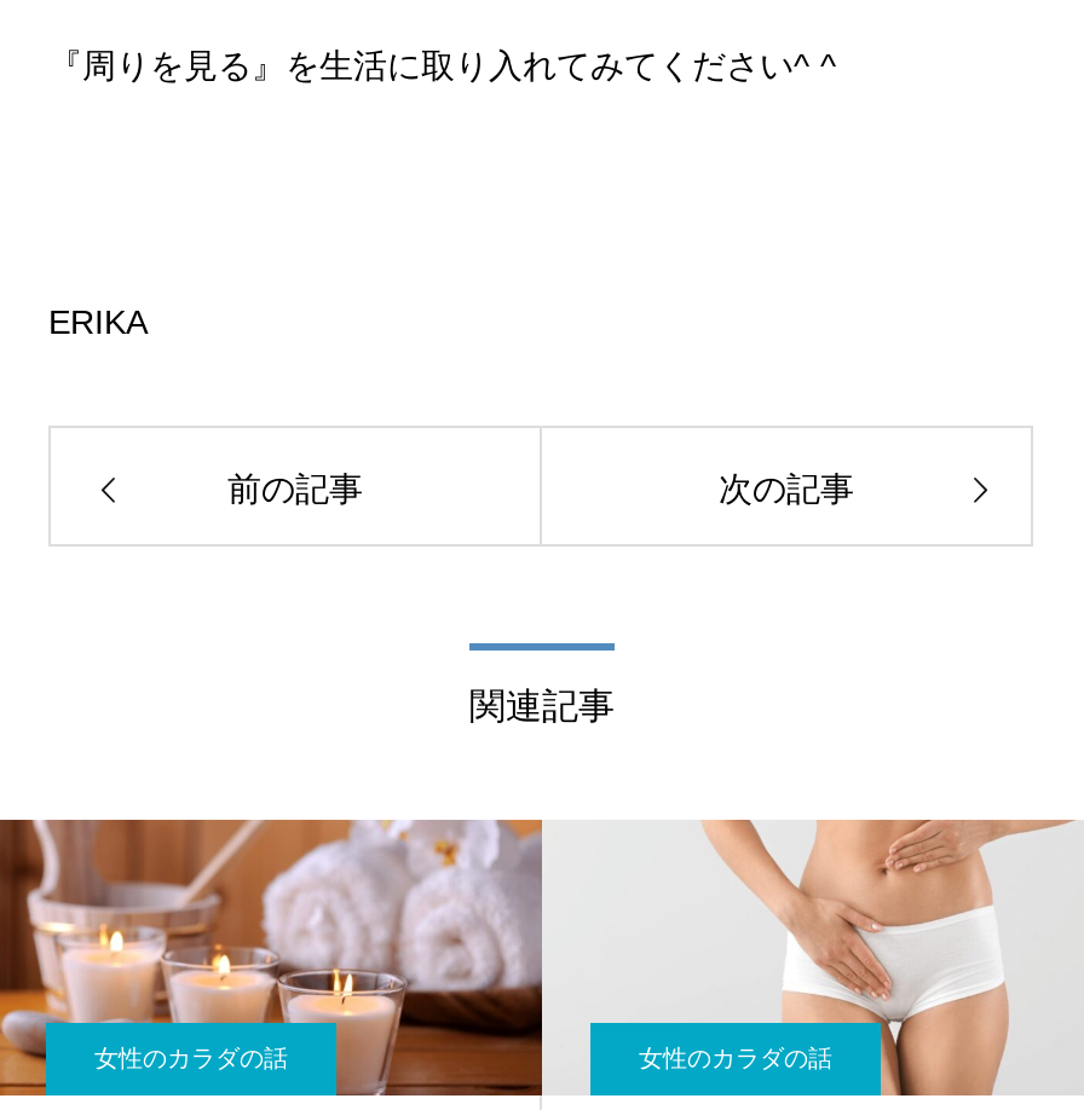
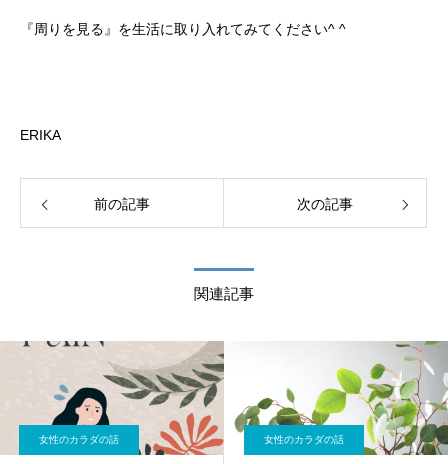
- [image]
+ [image]

- [image]
+ [image]
